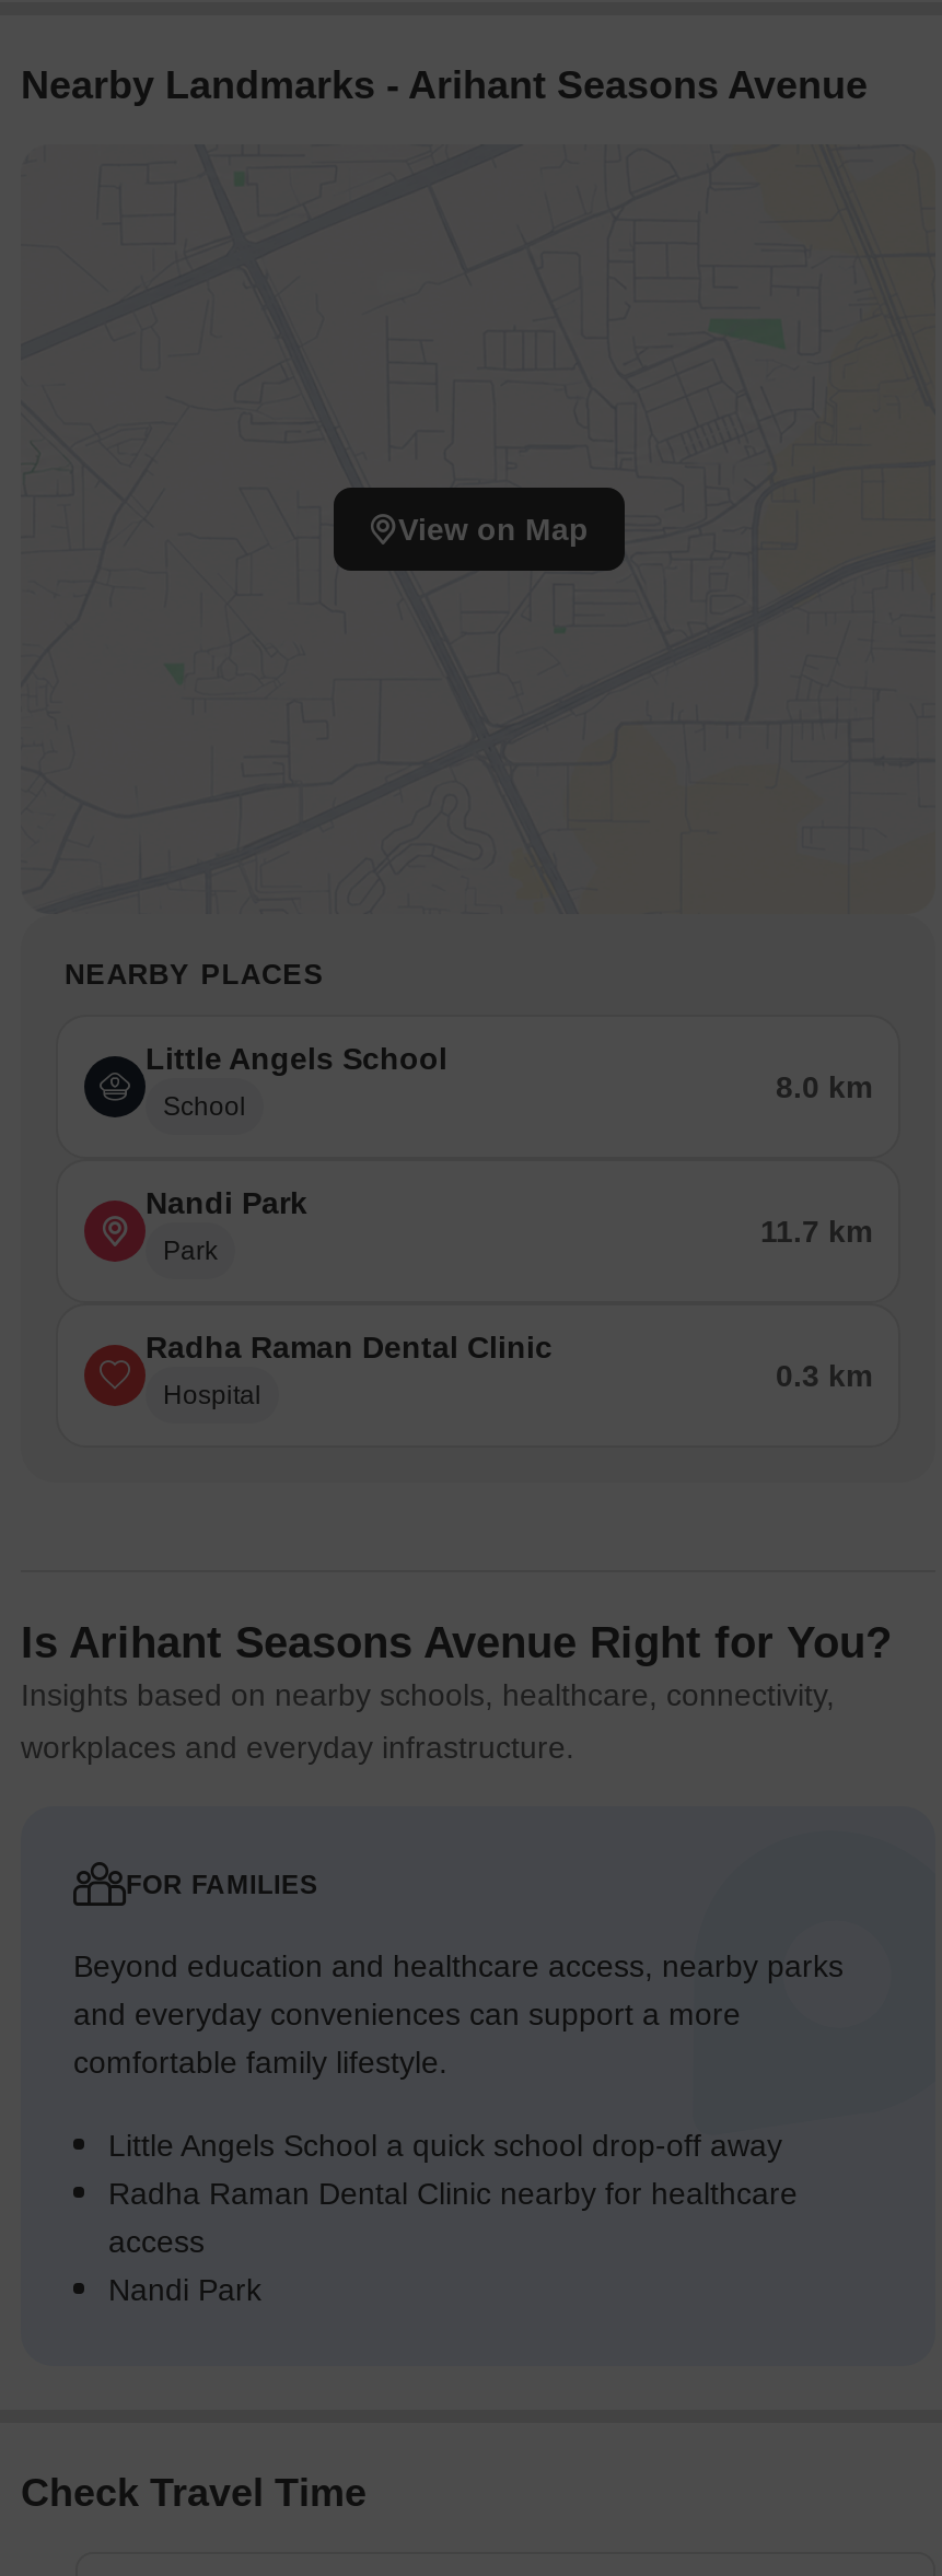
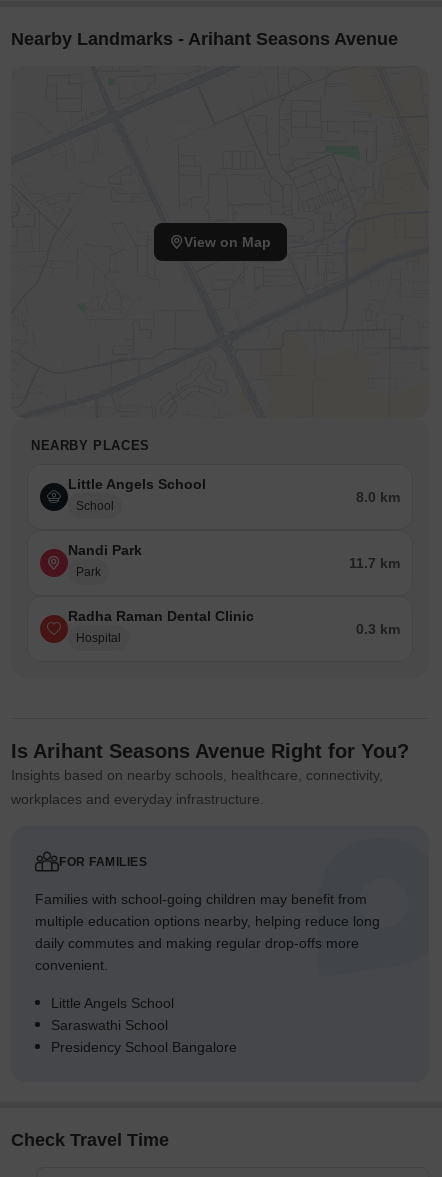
- Beyond education and healthcare access, nearby parks
- and everyday conveniences can support a more
- comfortable family lifestyle.
+ Families with school-going children may benefit from
+ multiple education options nearby, helping reduce long
+ daily commutes and making regular drop-offs more
+ convenient.

- Little Angels School a quick school drop-off away
- Radha Raman Dental Clinic nearby for healthcare
- access
- Nandi Park
+ Little Angels School
+ Saraswathi School
+ Presidency School Bangalore
